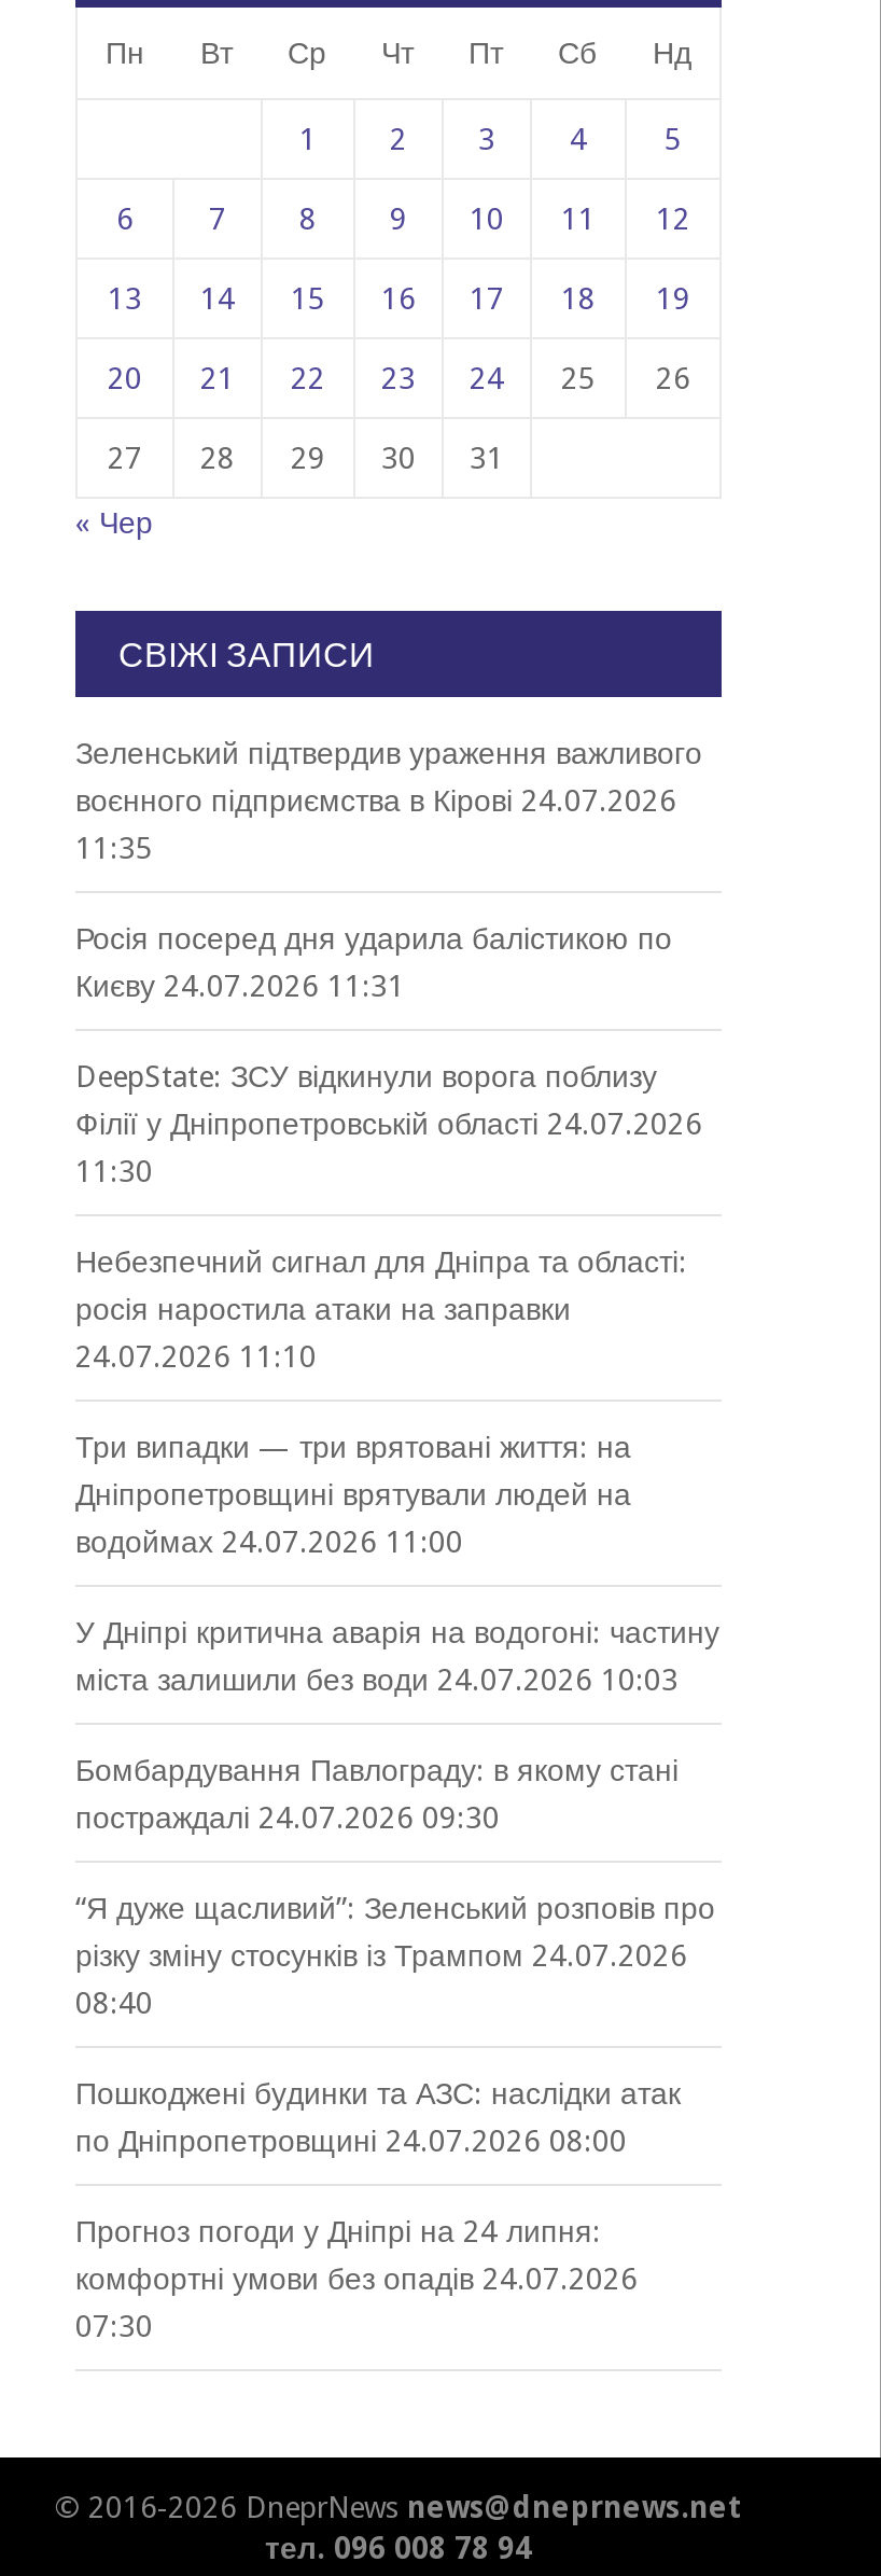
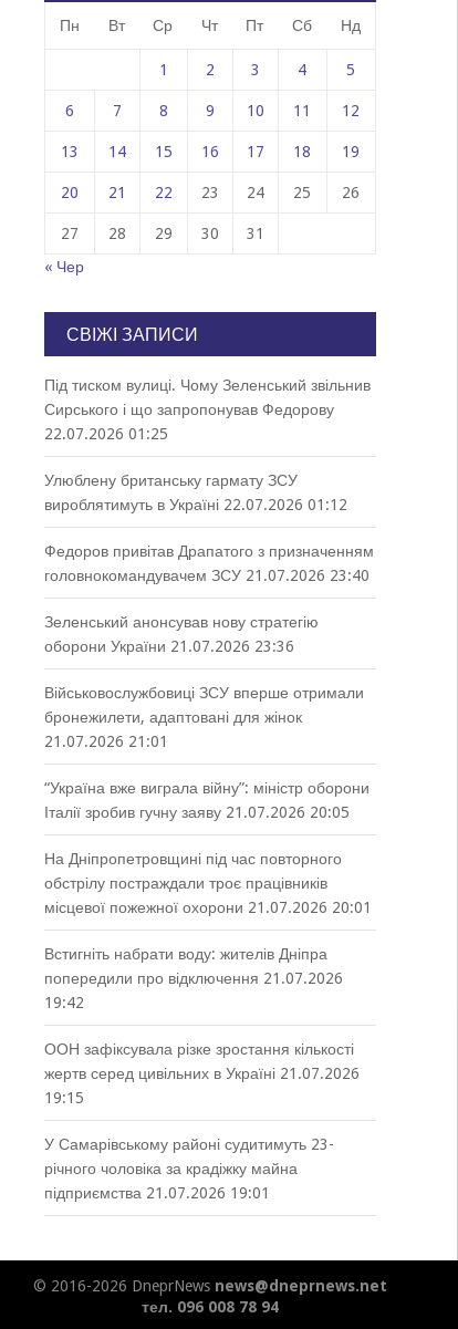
- Зеленський підтвердив ураження важливого
- воєнного підприємства в Кірові 24.07.2026
- 11:35
+ Під тиском вулиці. Чому Зеленський звільнив
+ Сирського і що запропонував Федорову
+ 22.07.2026 01:25

- Росія посеред дня ударила балістикою по
- Києву 24.07.2026 11:31
+ Улюблену британську гармату ЗСУ
+ вироблятимуть в Україні 22.07.2026 01:12

- DeepState: ЗСУ відкинули ворога поблизу
- Філії у Дніпропетровській області 24.07.2026
- 11:30
+ Федоров привітав Драпатого з призначенням
+ головнокомандувачем ЗСУ 21.07.2026 23:40

- Небезпечний сигнал для Дніпра та області:
- росія наростила атаки на заправки
- 24.07.2026 11:10
+ Зеленський анонсував нову стратегію
+ оборони України 21.07.2026 23:36

- Три випадки — три врятовані життя: на
- Дніпропетровщині врятували людей на
- водоймах 24.07.2026 11:00
+ Військовослужбовиці ЗСУ вперше отримали
+ бронежилети, адаптовані для жінок
+ 21.07.2026 21:01

- У Дніпрі критична аварія на водогоні: частину
- міста залишили без води 24.07.2026 10:03
+ “Україна вже виграла війну”: міністр оборони
+ Італії зробив гучну заяву 21.07.2026 20:05

- Бомбардування Павлограду: в якому стані
- постраждалі 24.07.2026 09:30
+ На Дніпропетровщині під час повторного
+ обстрілу постраждали троє працівників
+ місцевої пожежної охорони 21.07.2026 20:01

- “Я дуже щасливий”: Зеленський розповів про
- різку зміну стосунків із Трампом 24.07.2026
- 08:40
+ Встигніть набрати воду: жителів Дніпра
+ попередили про відключення 21.07.2026
+ 19:42

- Пошкоджені будинки та АЗС: наслідки атак
- по Дніпропетровщині 24.07.2026 08:00
+ ООН зафіксувала різке зростання кількості
+ жертв серед цивільних в Україні 21.07.2026
+ 19:15

- Прогноз погоди у Дніпрі на 24 липня:
- комфортні умови без опадів 24.07.2026
- 07:30
+ У Самарівському районі судитимуть 23-
+ річного чоловіка за крадіжку майна
+ підприємства 21.07.2026 19:01
